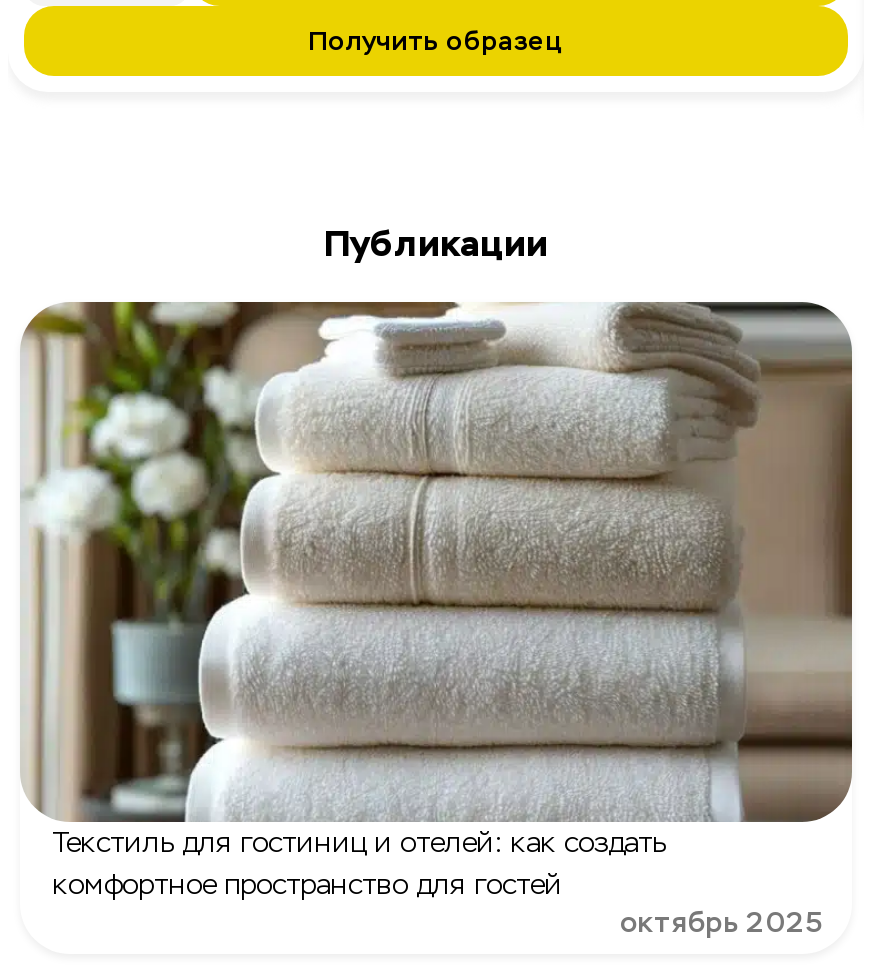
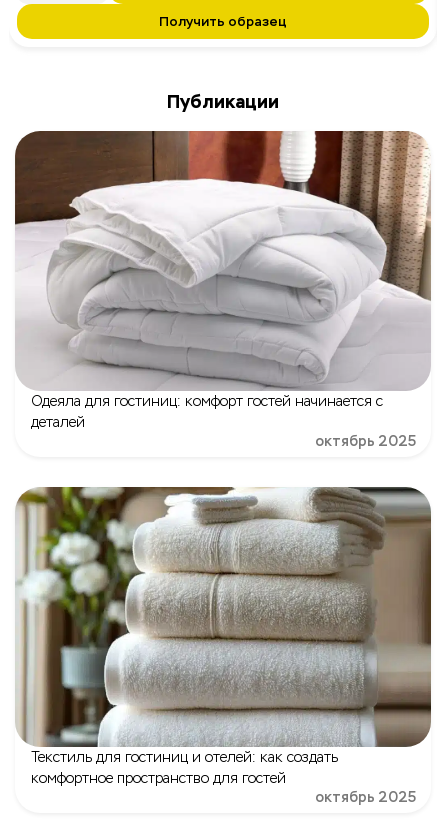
moved up: Публикации

+ [image]
+ Одеяла для гостиниц: комфорт гостей начинается с
+ деталей
+ октябрь 2025
